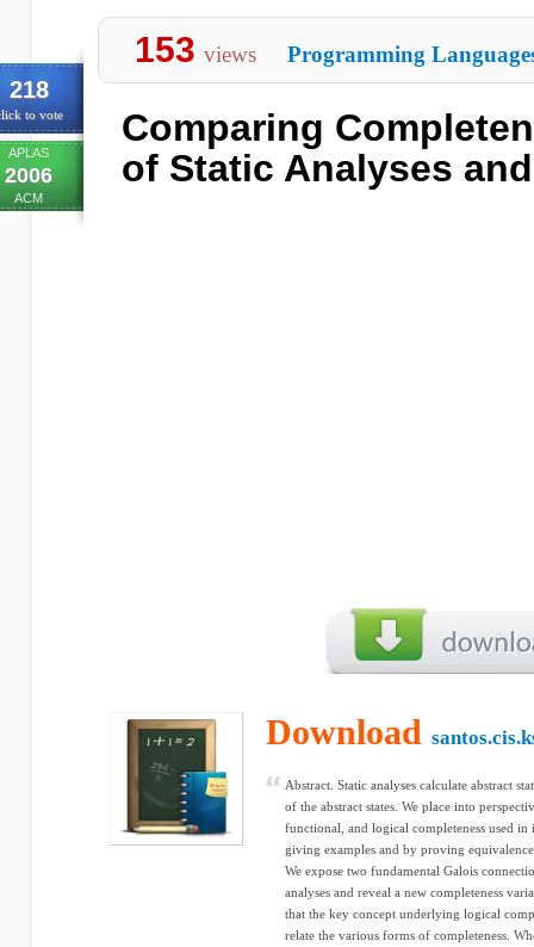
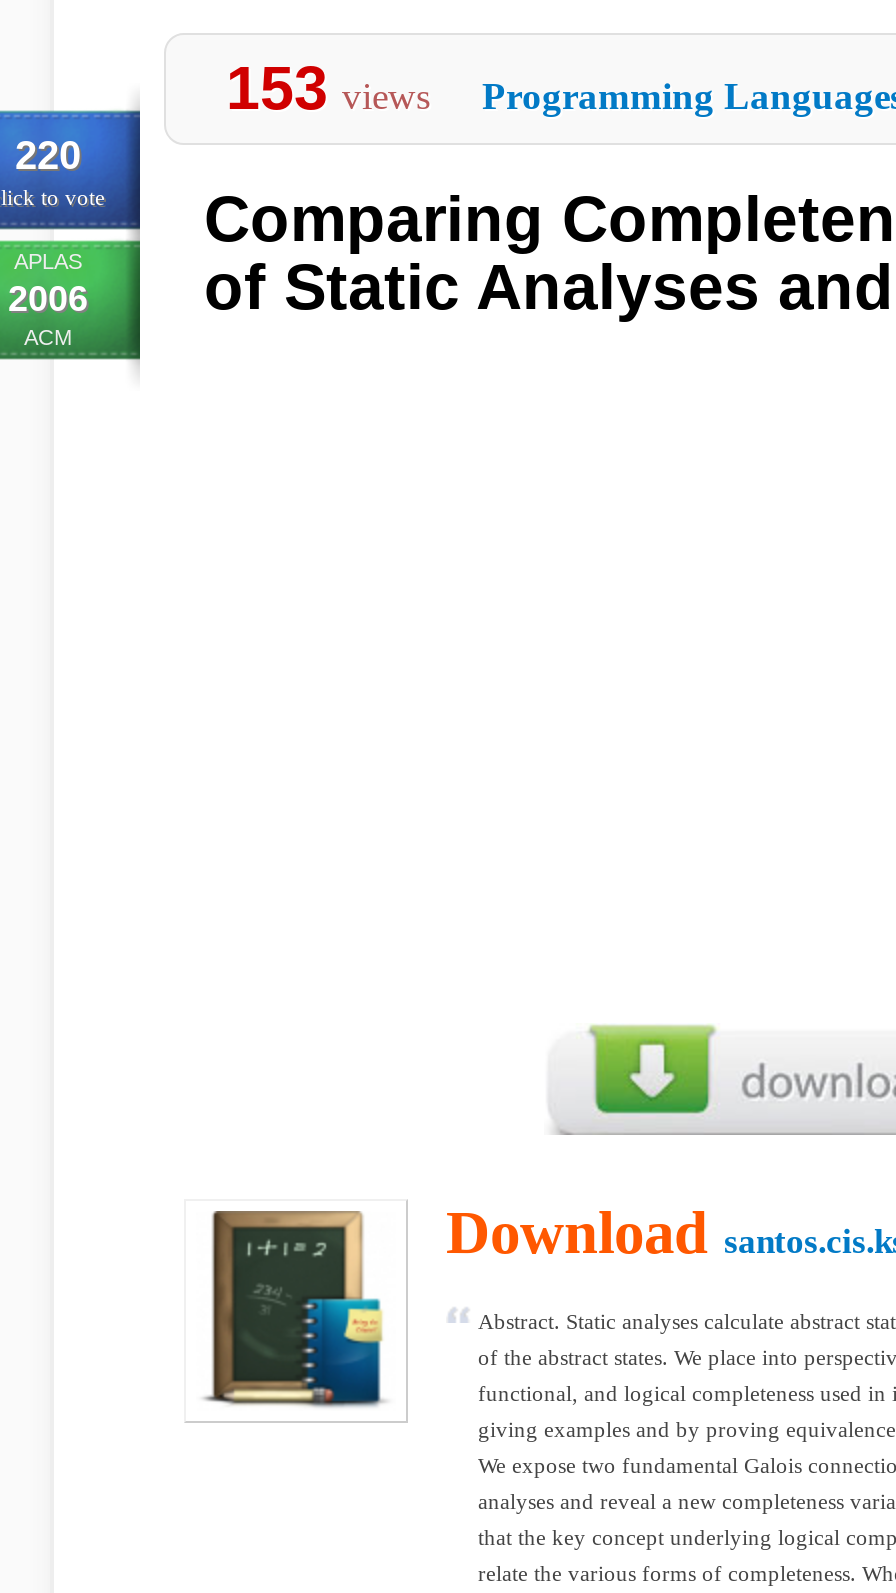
- 218
+ 220
